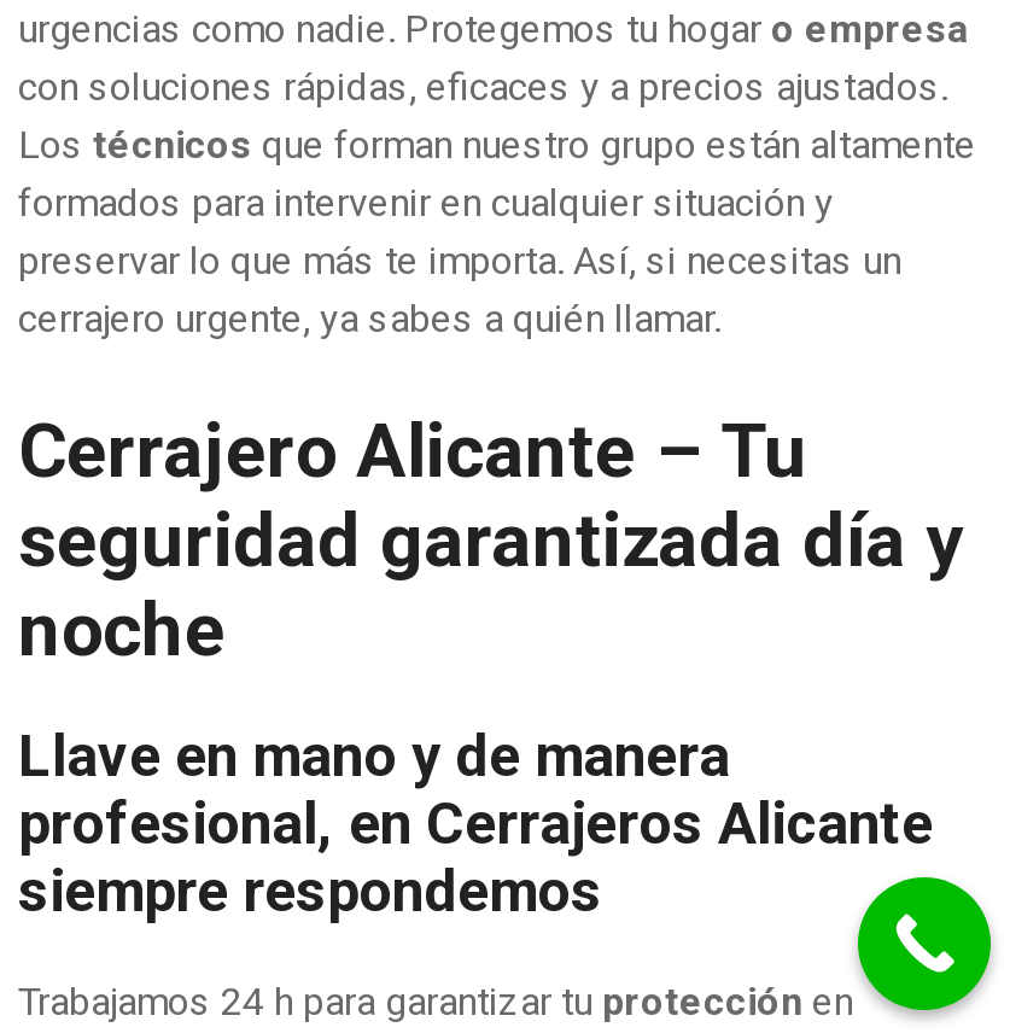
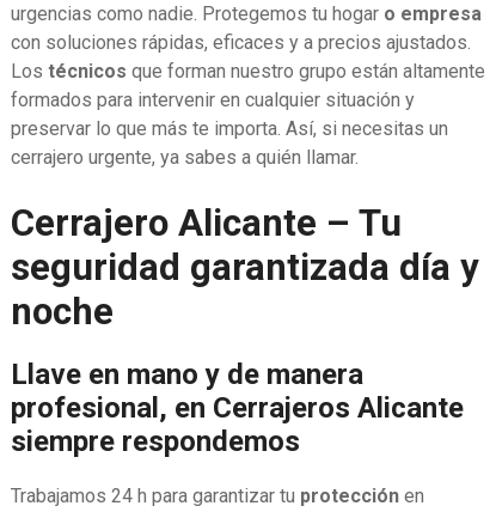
- [image]
